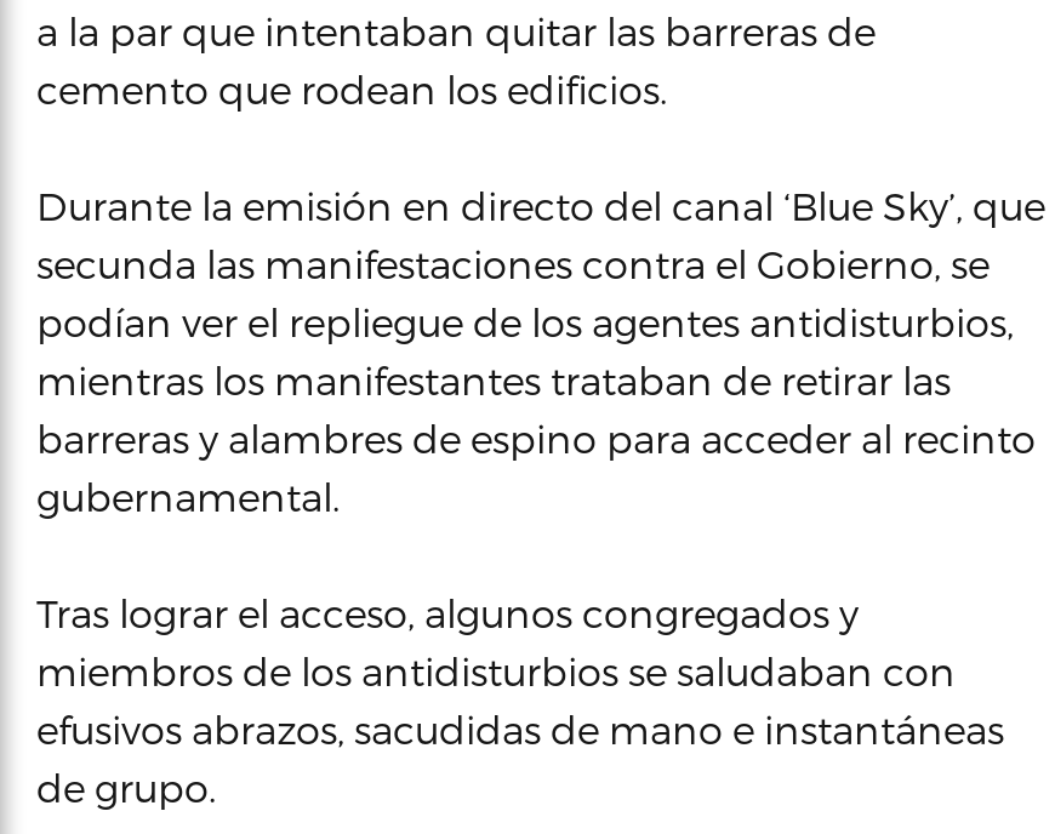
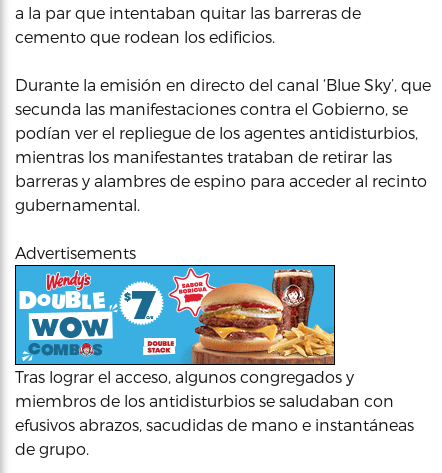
+ [image]

+ Advertisements
